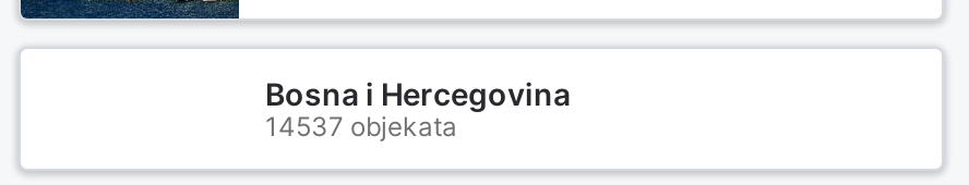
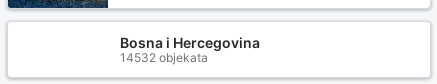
- 14537 objekata
+ 14532 objekata
